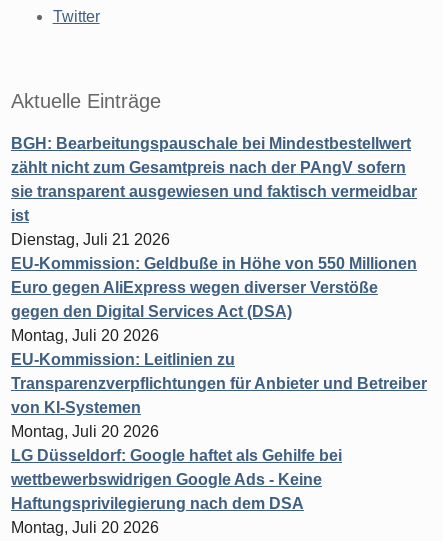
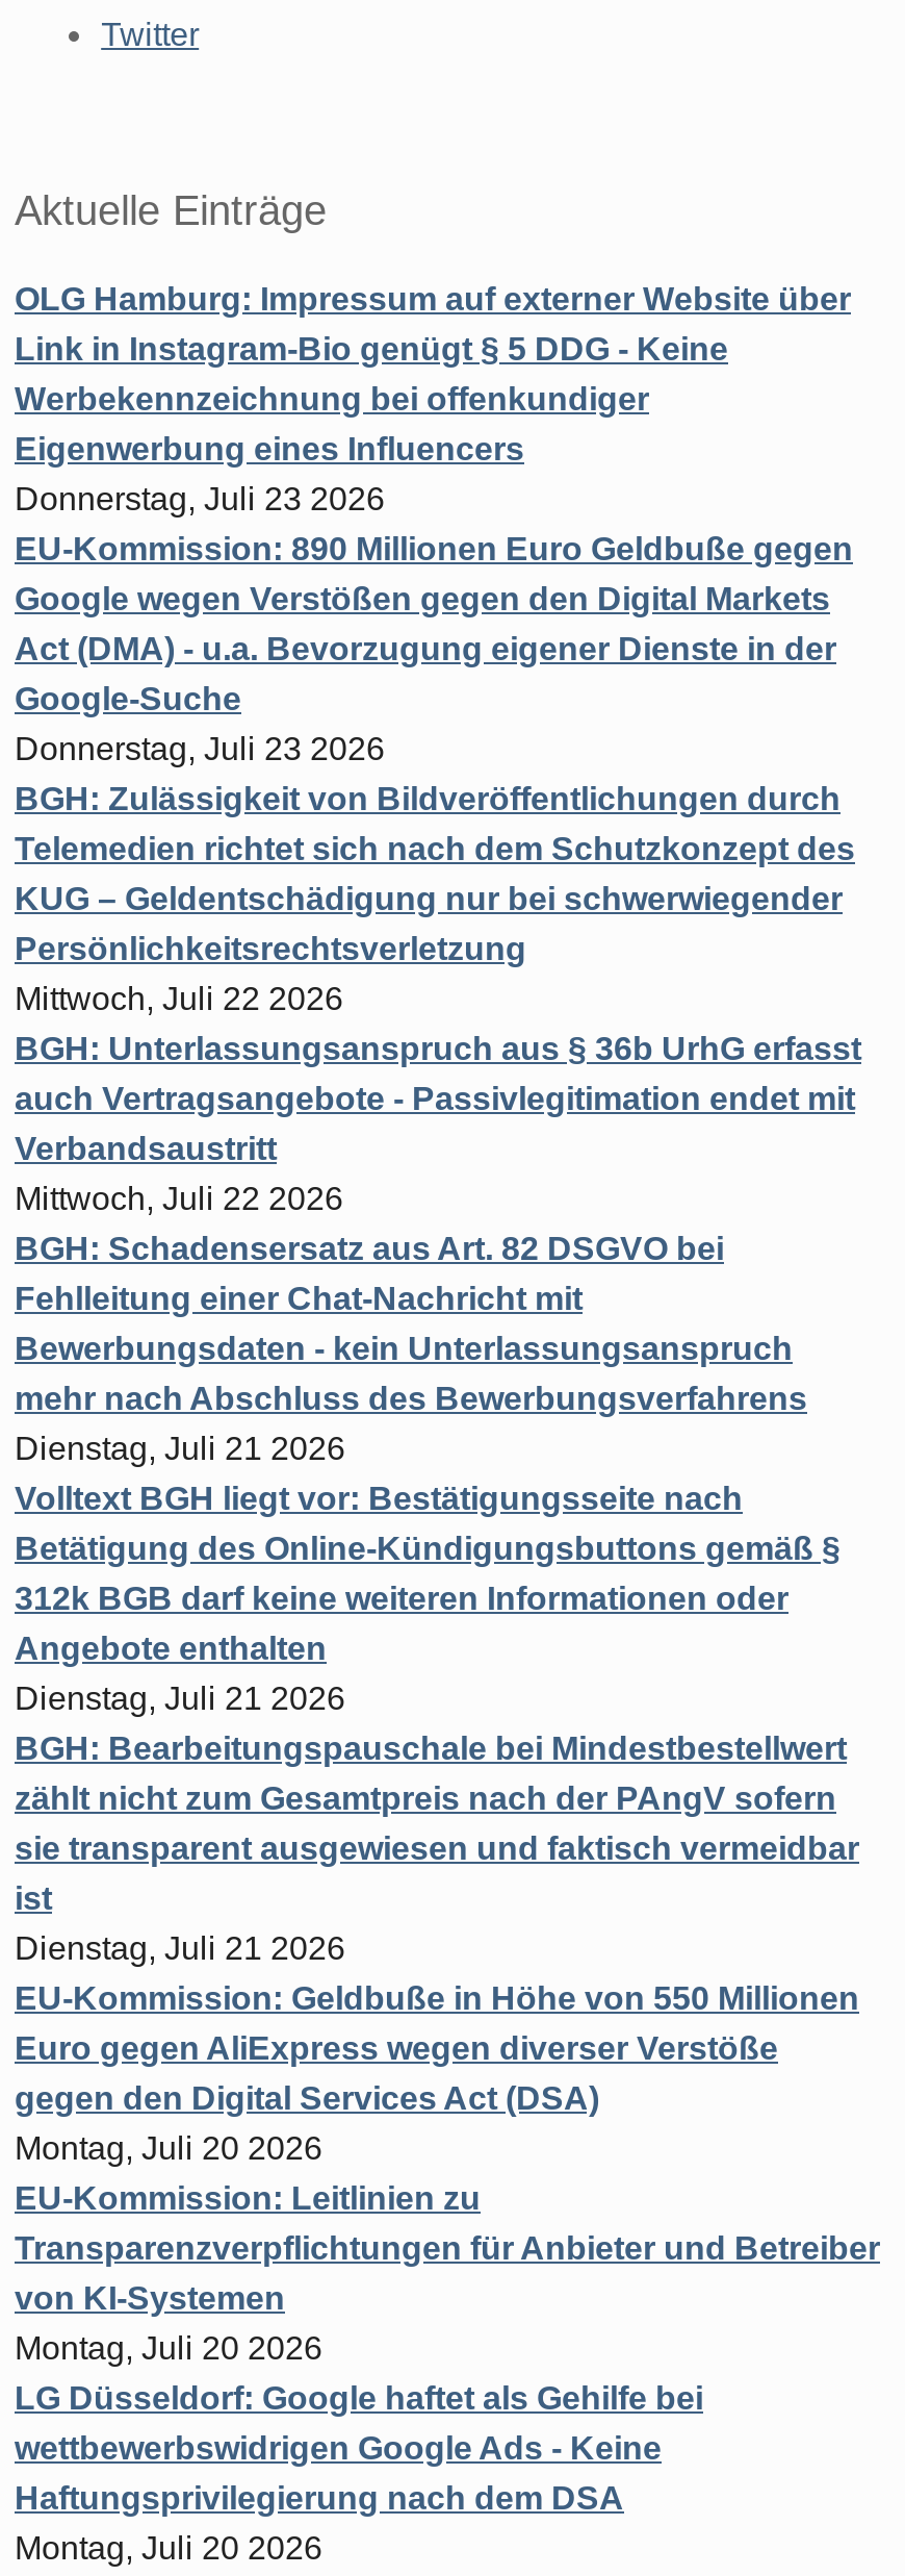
+ OLG Hamburg: Impressum auf externer Website über
+ Link in Instagram-Bio genügt § 5 DDG - Keine
+ Werbekennzeichnung bei offenkundiger
+ Eigenwerbung eines Influencers
+ Donnerstag, Juli 23 2026
+ EU-Kommission: 890 Millionen Euro Geldbuße gegen
+ Google wegen Verstößen gegen den Digital Markets
+ Act (DMA) - u.a. Bevorzugung eigener Dienste in der
+ Google-Suche
+ Donnerstag, Juli 23 2026
+ BGH: Zulässigkeit von Bildveröffentlichungen durch
+ Telemedien richtet sich nach dem Schutzkonzept des
+ KUG – Geldentschädigung nur bei schwerwiegender
+ Persönlichkeitsrechtsverletzung
+ Mittwoch, Juli 22 2026
+ BGH: Unterlassungsanspruch aus § 36b UrhG erfasst
+ auch Vertragsangebote - Passivlegitimation endet mit
+ Verbandsaustritt
+ Mittwoch, Juli 22 2026
+ BGH: Schadensersatz aus Art. 82 DSGVO bei
+ Fehlleitung einer Chat-Nachricht mit
+ Bewerbungsdaten - kein Unterlassungsanspruch
+ mehr nach Abschluss des Bewerbungsverfahrens
+ Dienstag, Juli 21 2026
+ Volltext BGH liegt vor: Bestätigungsseite nach
+ Betätigung des Online-Kündigungsbuttons gemäß §
+ 312k BGB darf keine weiteren Informationen oder
+ Angebote enthalten
+ Dienstag, Juli 21 2026
